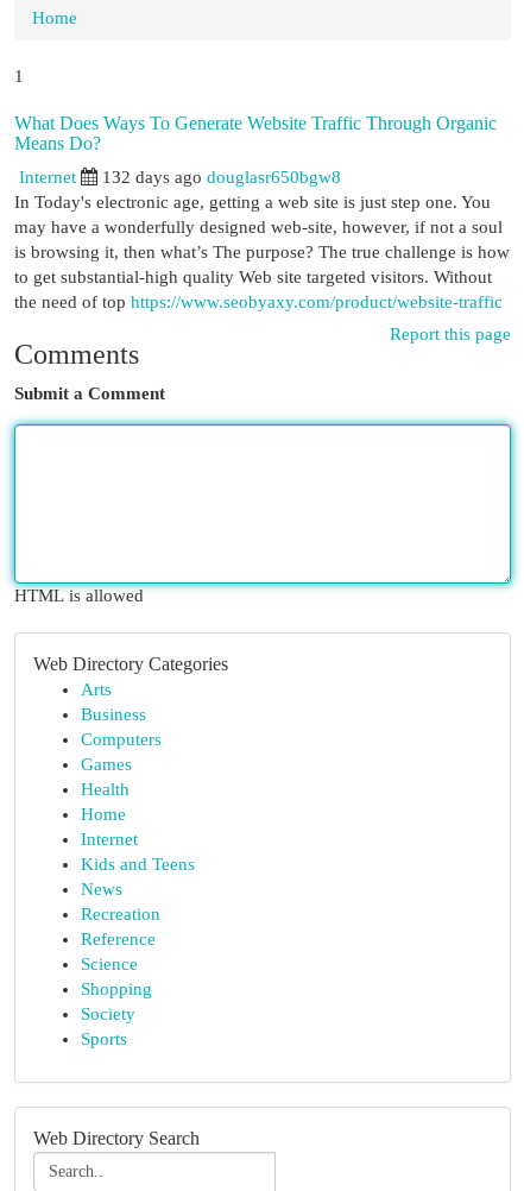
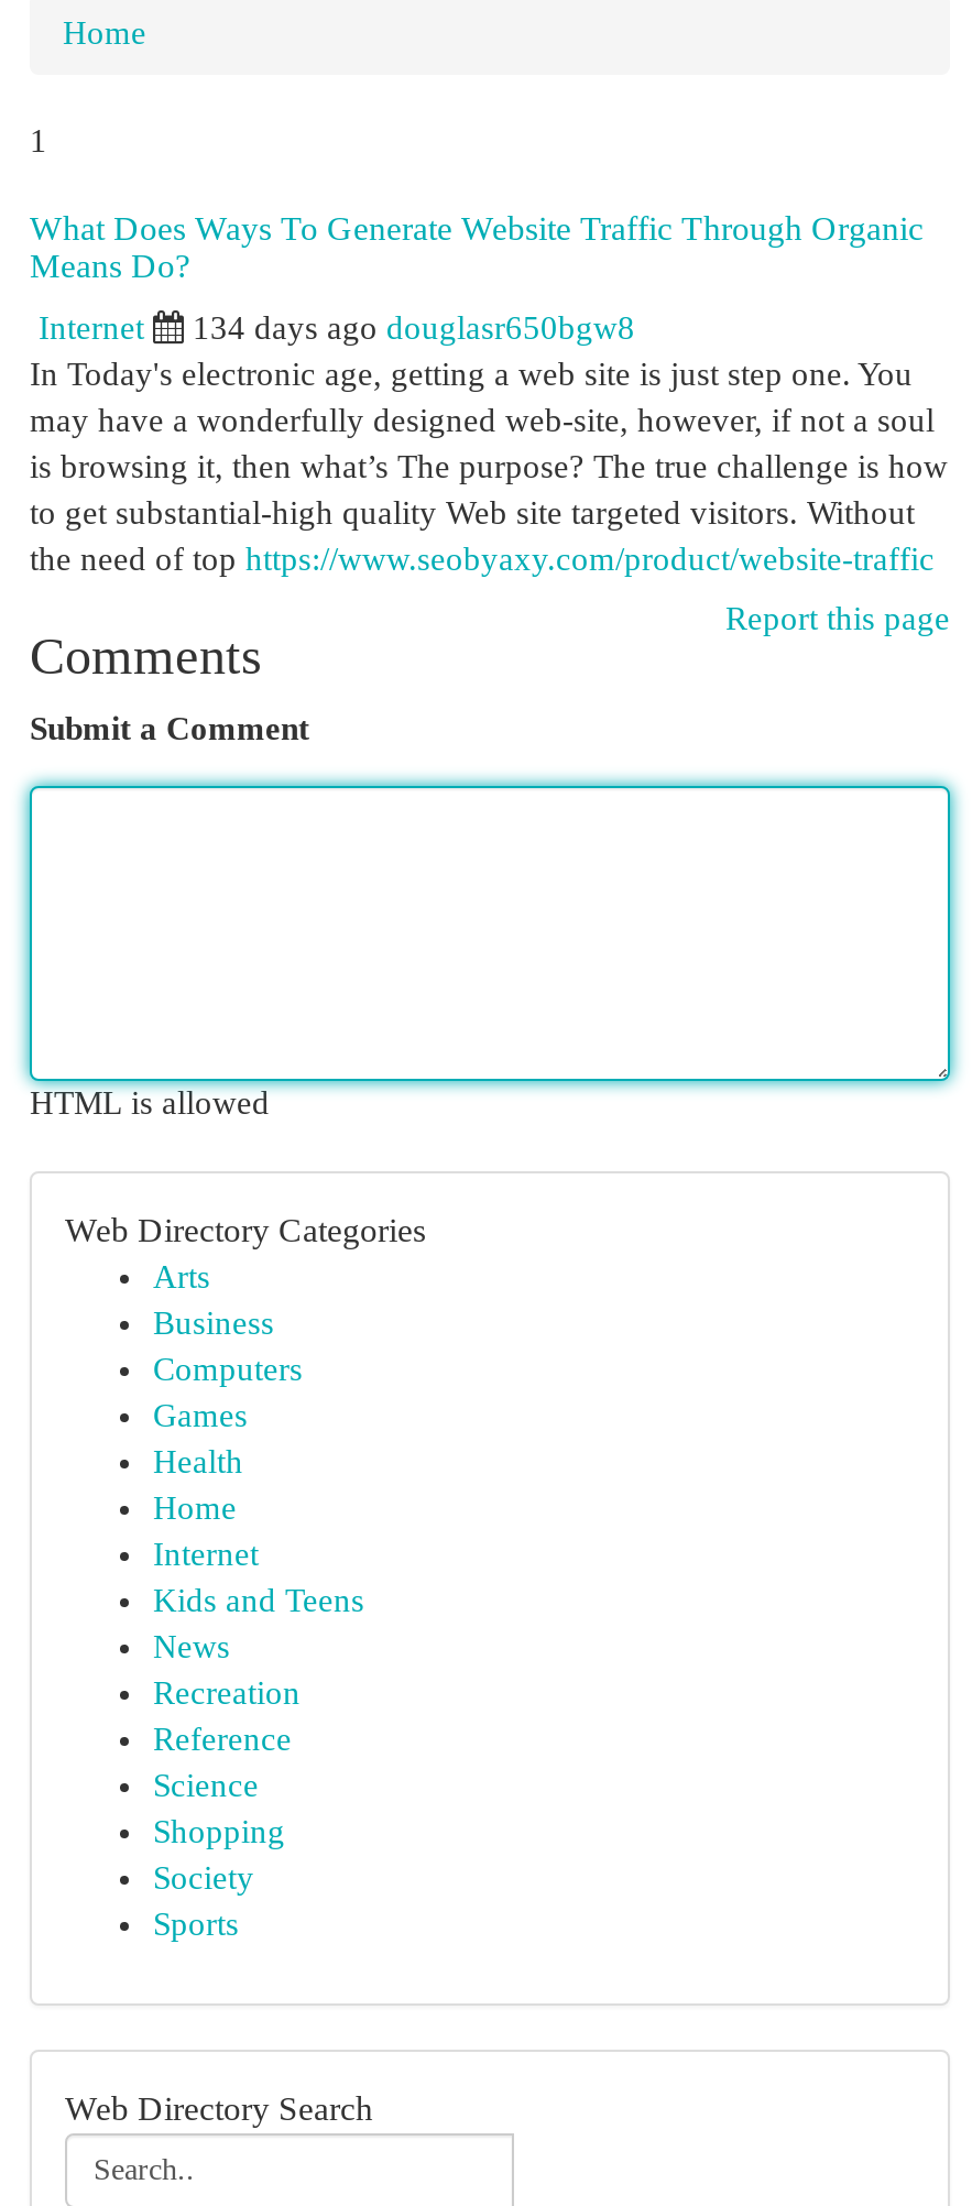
- 132 days ago douglasr650bgw8
+ 134 days ago douglasr650bgw8
